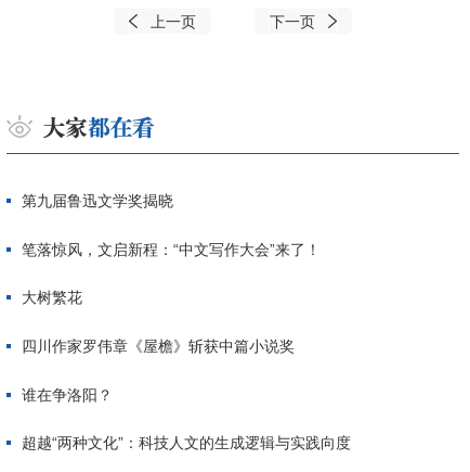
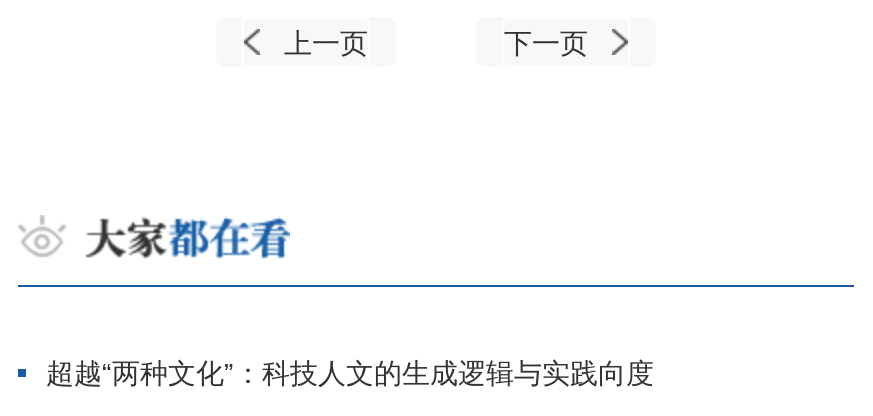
- 第九届鲁迅文学奖揭晓
- 笔落惊风，文启新程：“中文写作大会”来了！
- 大树繁花
- 四川作家罗伟章《屋檐》斩获中篇小说奖
- 谁在争洛阳？
